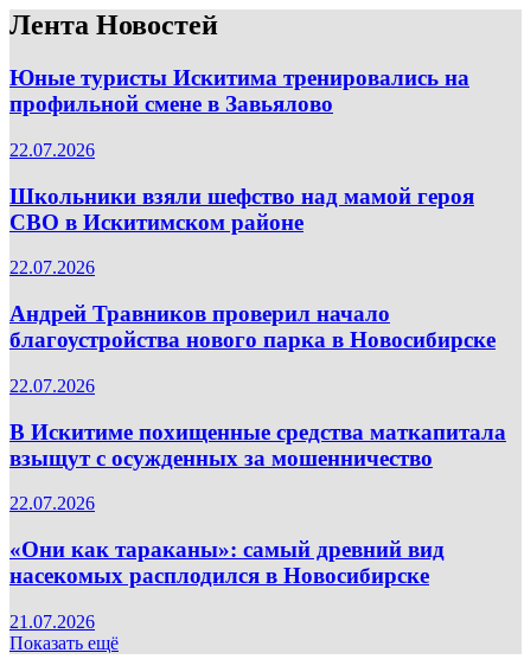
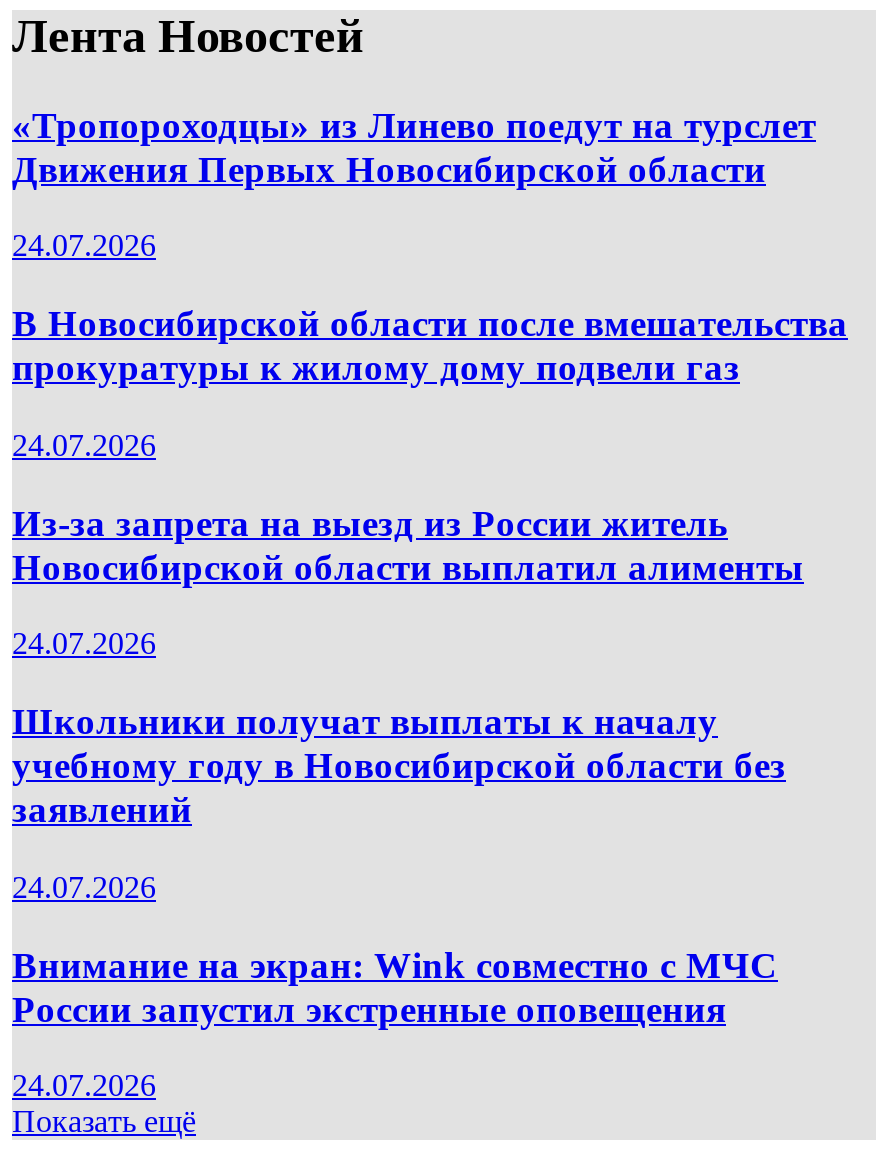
- Юные туристы Искитима тренировались на
- профильной смене в Завьялово
+ «Тропороходцы» из Линево поедут на турслет
+ Движения Первых Новосибирской области

- 22.07.2026
+ 24.07.2026

- Школьники взяли шефство над мамой героя
- СВО в Искитимском районе
+ В Новосибирской области после вмешательства
+ прокуратуры к жилому дому подвели газ

- 22.07.2026
+ 24.07.2026

- Андрей Травников проверил начало
- благоустройства нового парка в Новосибирске
+ Из-за запрета на выезд из России житель
+ Новосибирской области выплатил алименты

- 22.07.2026
+ 24.07.2026

- В Искитиме похищенные средства маткапитала
- взыщут с осужденных за мошенничество
+ Школьники получат выплаты к началу
+ учебному году в Новосибирской области без
+ заявлений

- 22.07.2026
+ 24.07.2026

- «Они как тараканы»: самый древний вид
- насекомых расплодился в Новосибирске
+ Внимание на экран: Wink совместно с МЧС
+ России запустил экстренные оповещения

- 21.07.2026
+ 24.07.2026
